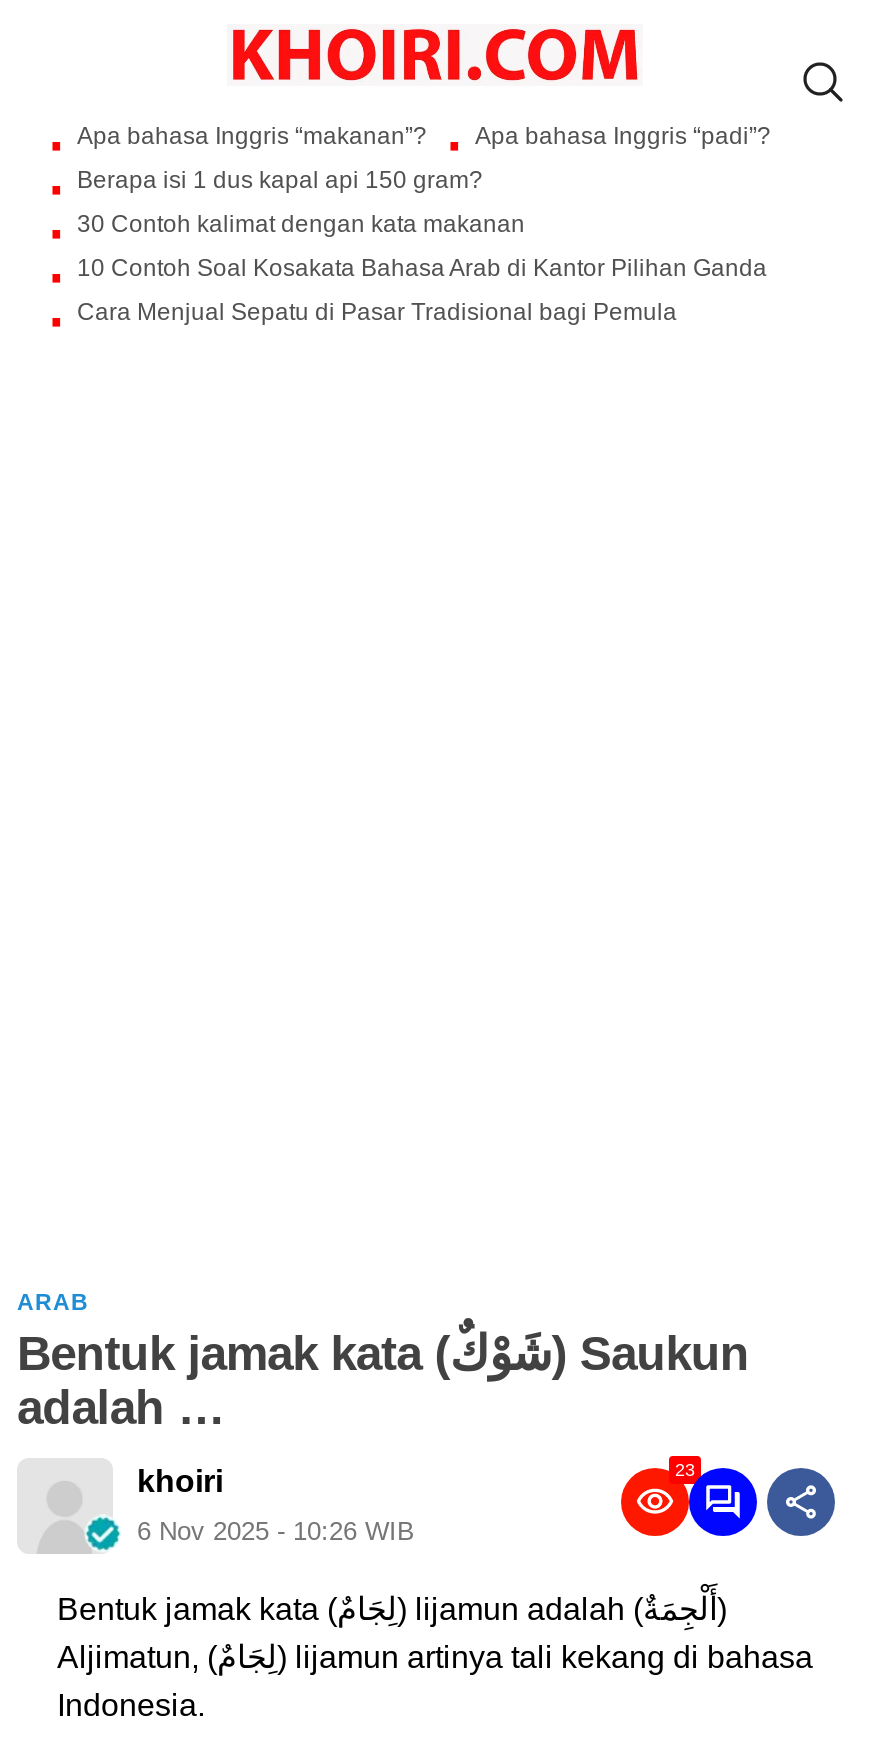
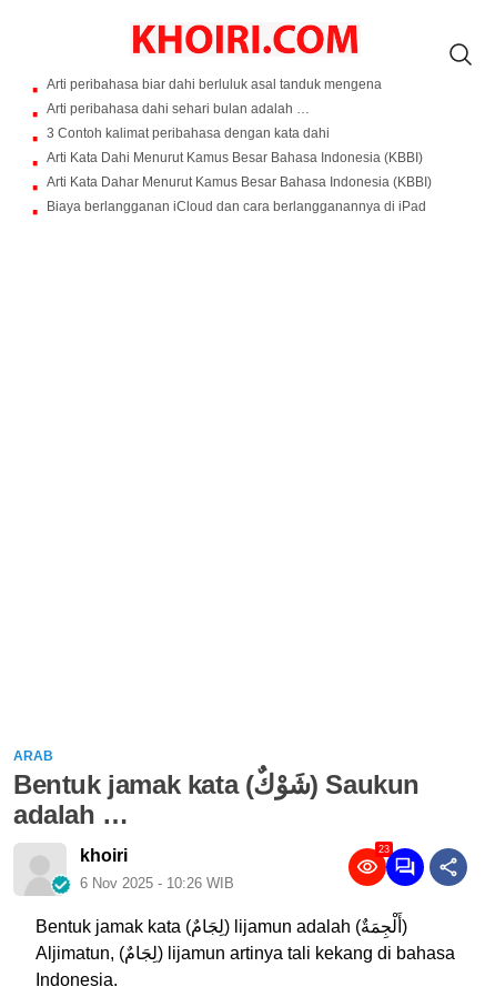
- Apa bahasa Inggris “makanan”?
- Apa bahasa Inggris “padi”?
- Berapa isi 1 dus kapal api 150 gram?
- 30 Contoh kalimat dengan kata makanan
- 10 Contoh Soal Kosakata Bahasa Arab di Kantor Pilihan Ganda
- Cara Menjual Sepatu di Pasar Tradisional bagi Pemula
+ Arti peribahasa biar dahi berluluk asal tanduk mengena
+ Arti peribahasa dahi sehari bulan adalah …
+ 3 Contoh kalimat peribahasa dengan kata dahi
+ Arti Kata Dahi Menurut Kamus Besar Bahasa Indonesia (KBBI)
+ Arti Kata Dahar Menurut Kamus Besar Bahasa Indonesia (KBBI)
+ Biaya berlangganan iCloud dan cara berlangganannya di iPad
